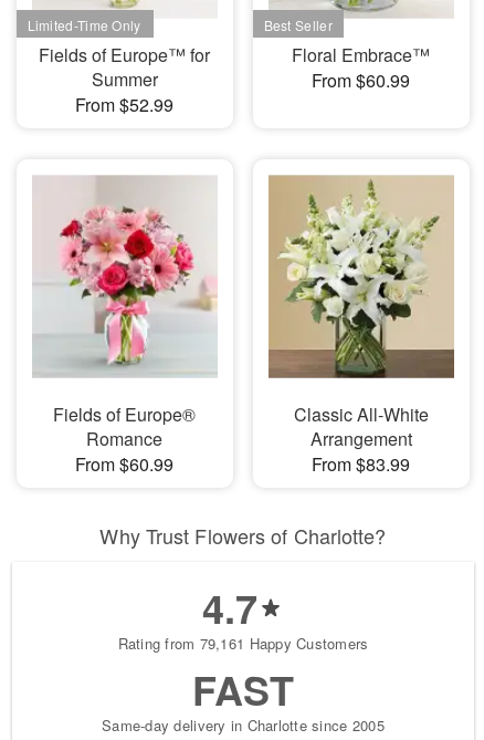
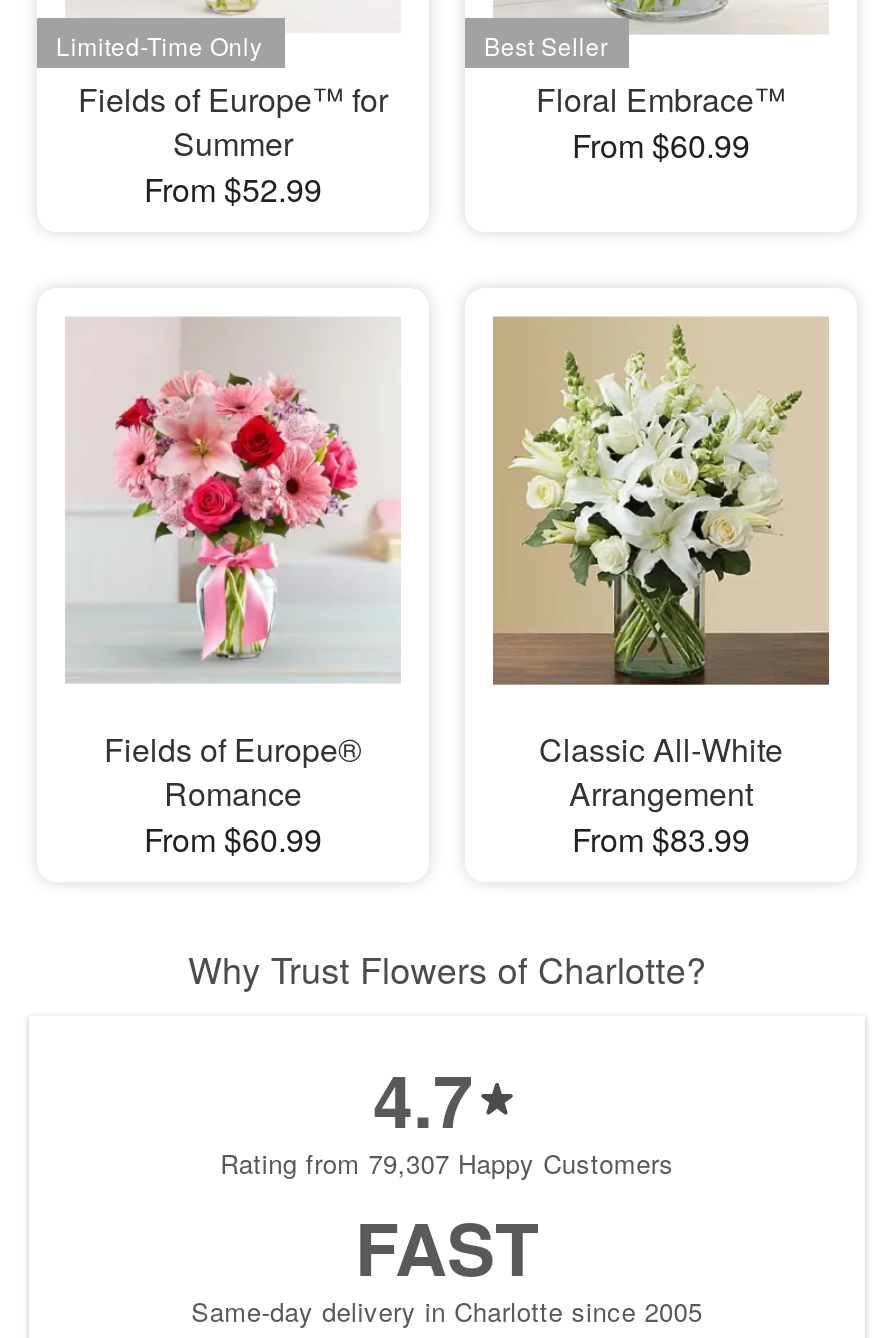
- Rating from 79,161 Happy Customers
+ Rating from 79,307 Happy Customers
